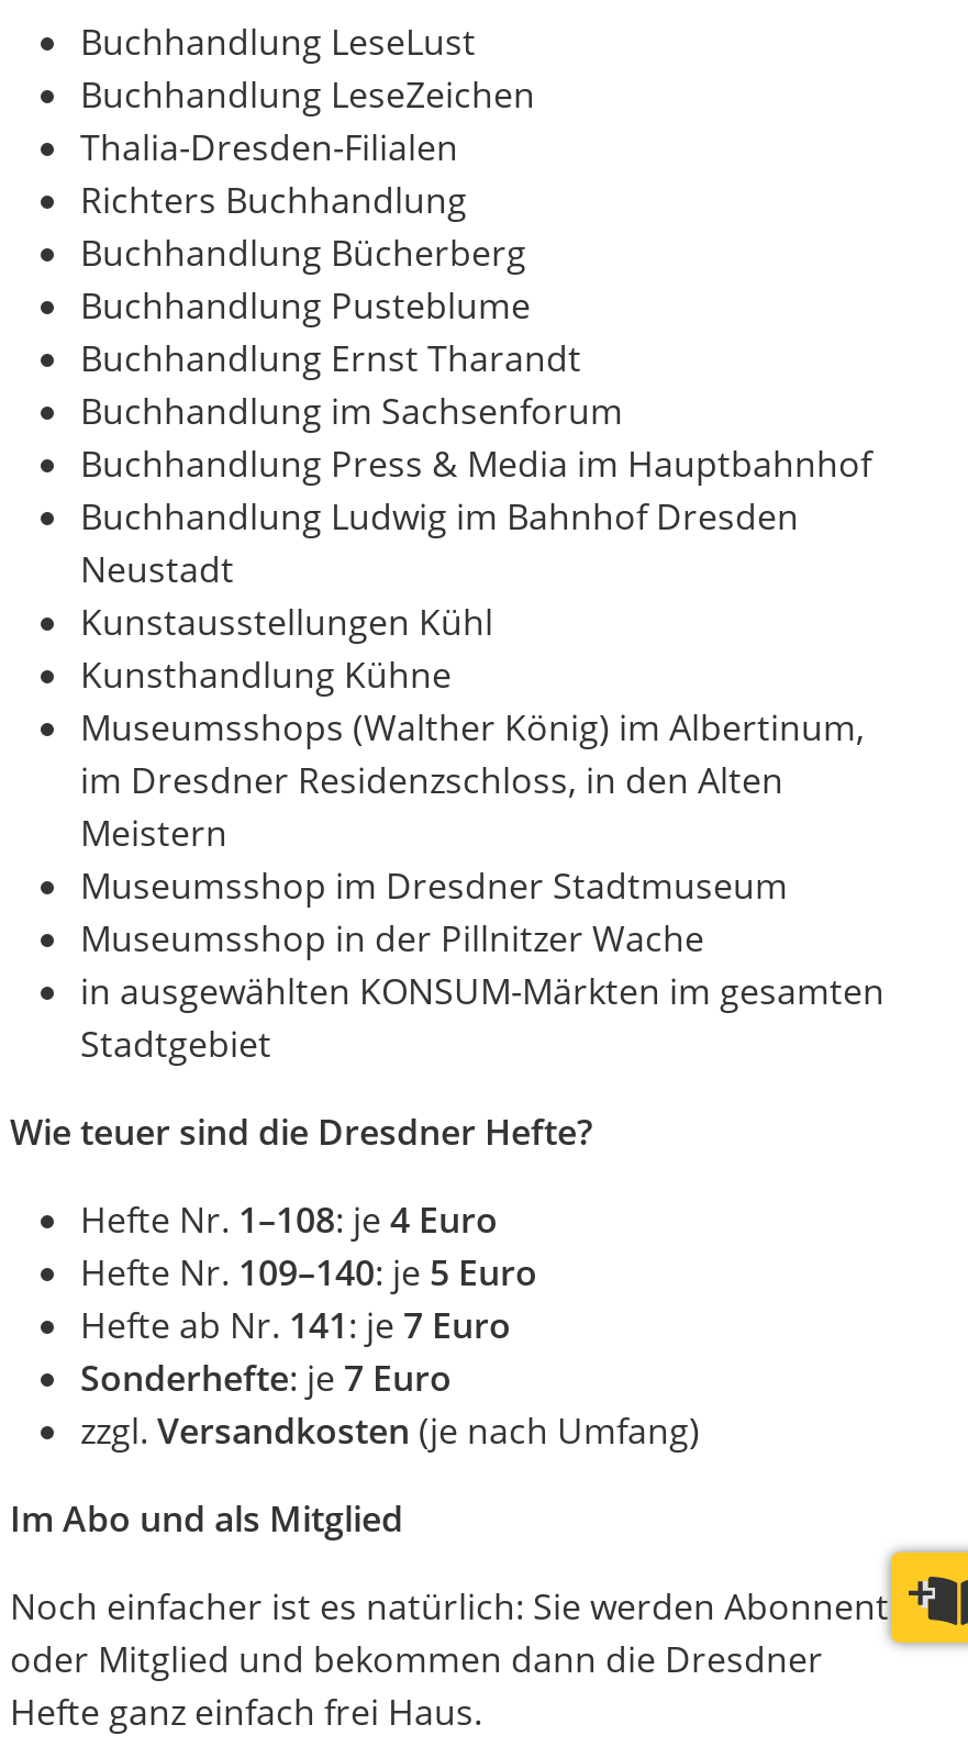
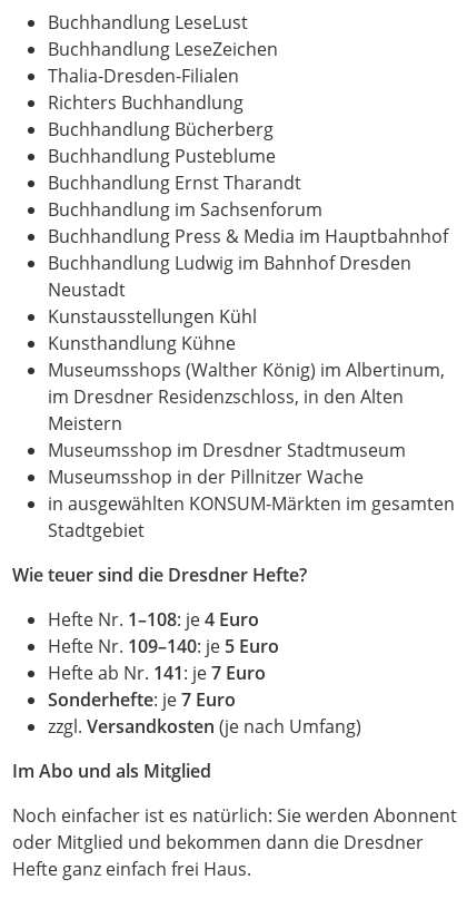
- [image]
